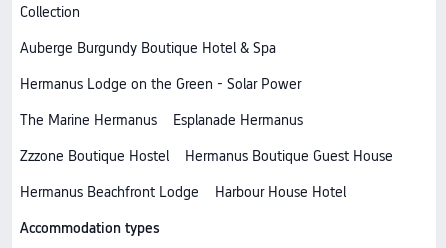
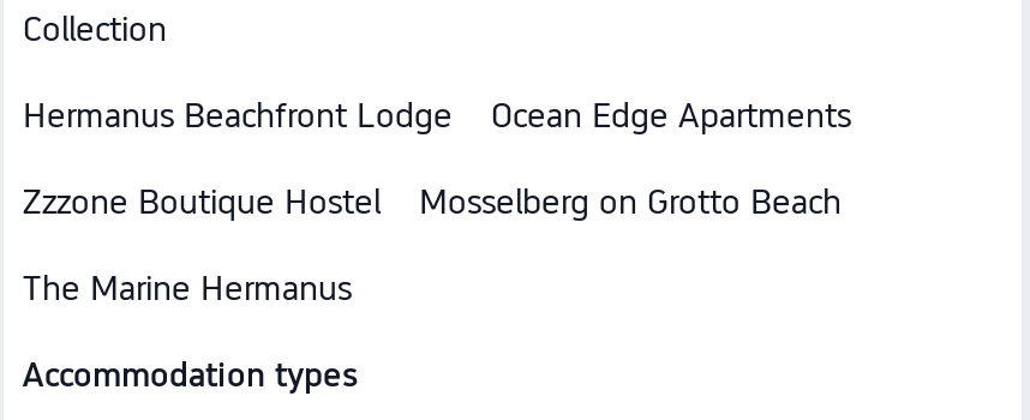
- Auberge Burgundy Boutique Hotel & Spa
+ Ocean Edge Apartments

- Hermanus Lodge on the Green - Solar Power
+ Mosselberg on Grotto Beach

- Esplanade Hermanus
- Hermanus Boutique Guest House
- Harbour House Hotel

moved up: Zzzone Boutique Hostel

moved up: Hermanus Beachfront Lodge
